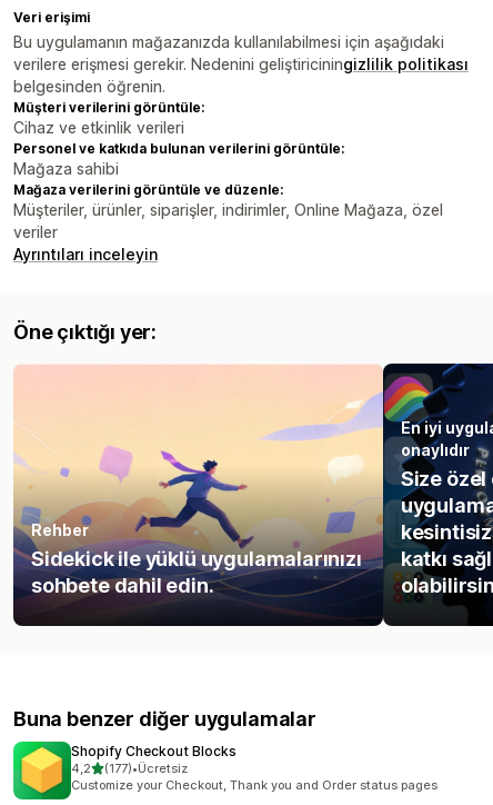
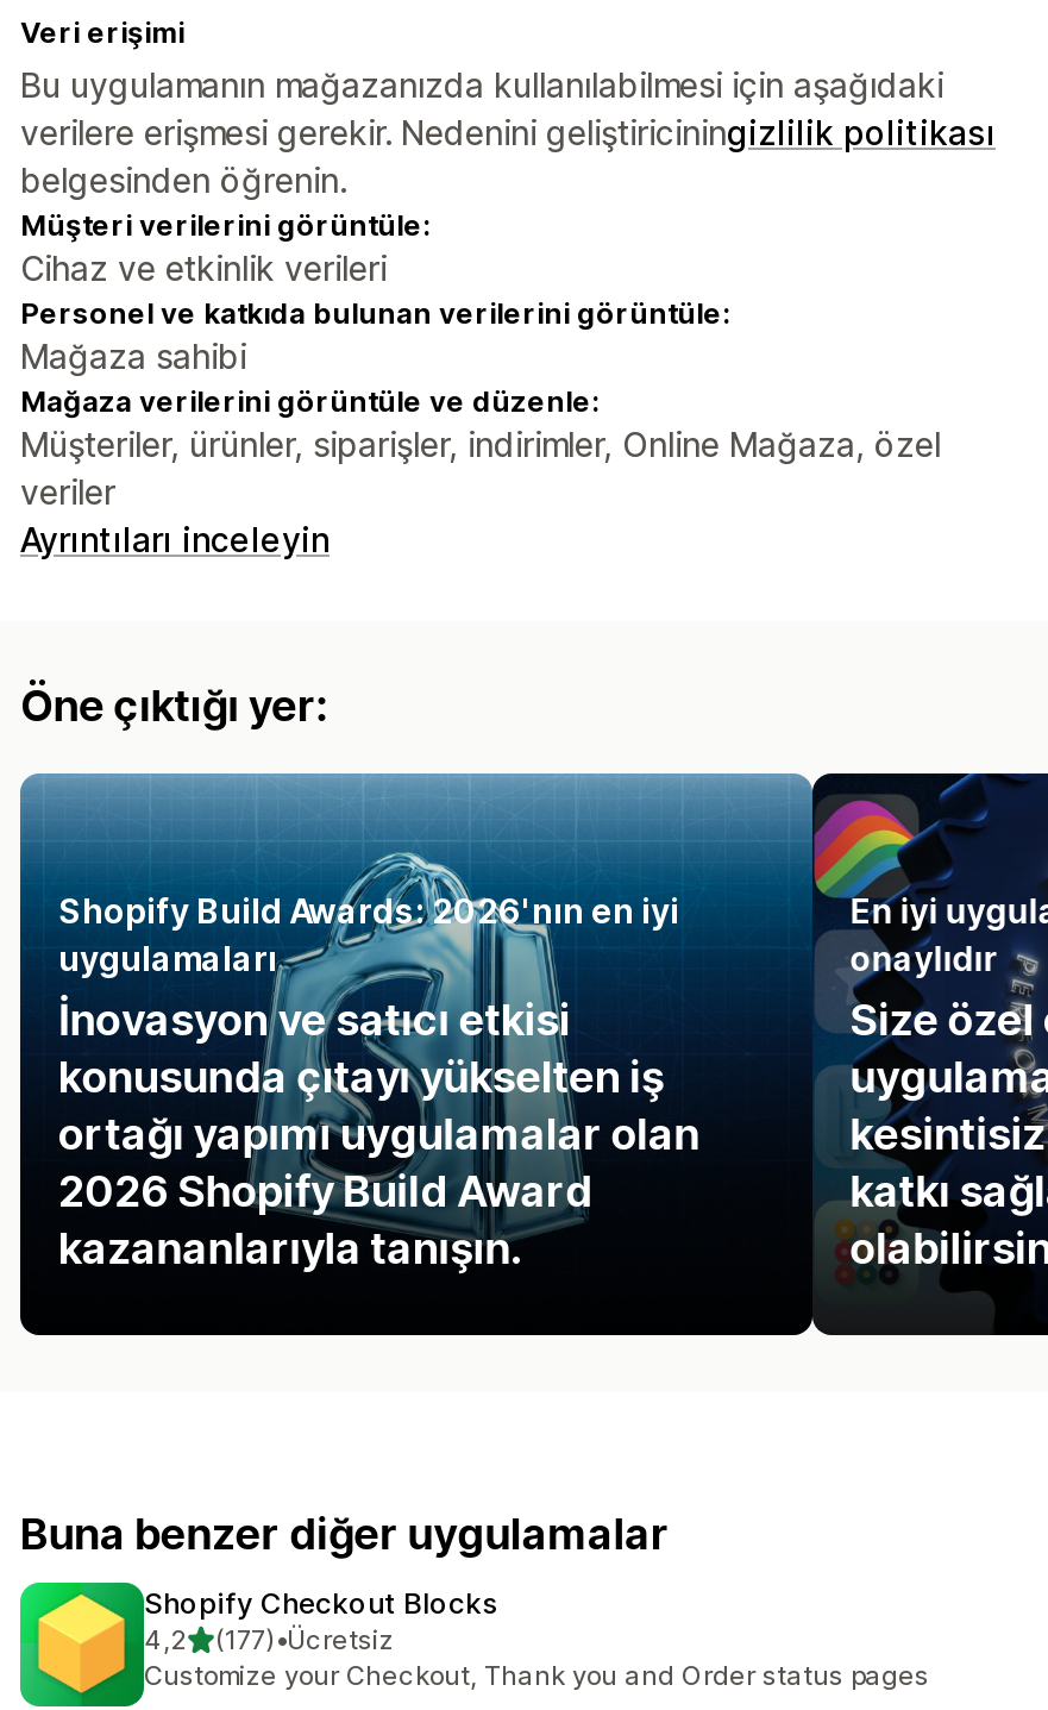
- [image]
- Rehber
- Sidekick ile yüklü uygulamalarınızı
- sohbete dahil edin.
+ [image]
+ Shopify Build Awards: 2026'nın en iyi
+ uygulamaları
+ İnovasyon ve satıcı etkisi
+ konusunda çıtayı yükselten iş
+ ortağı yapımı uygulamalar olan
+ 2026 Shopify Build Award
+ kazananlarıyla tanışın.
